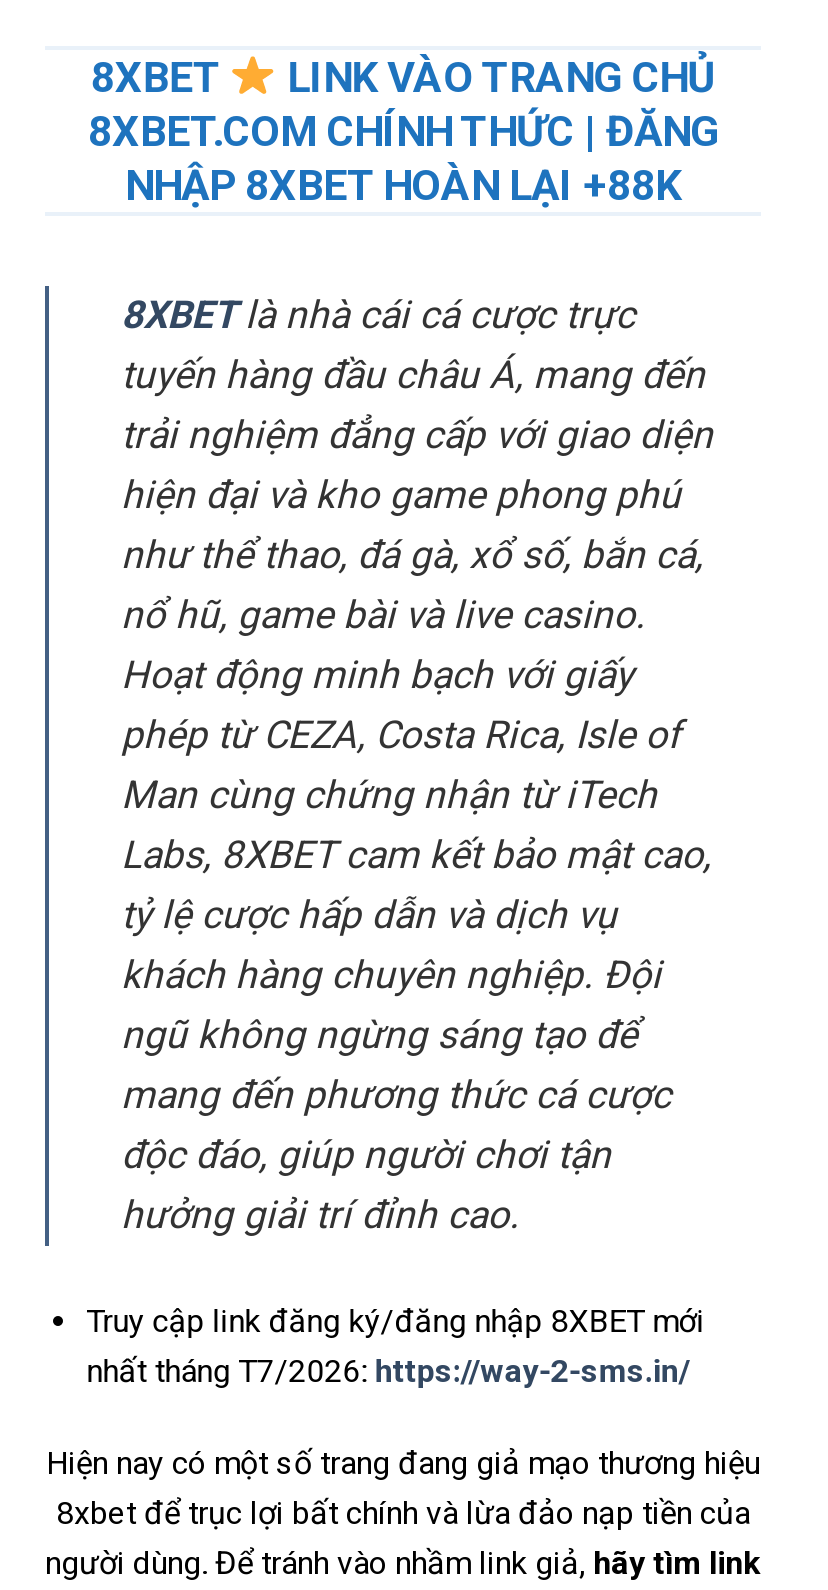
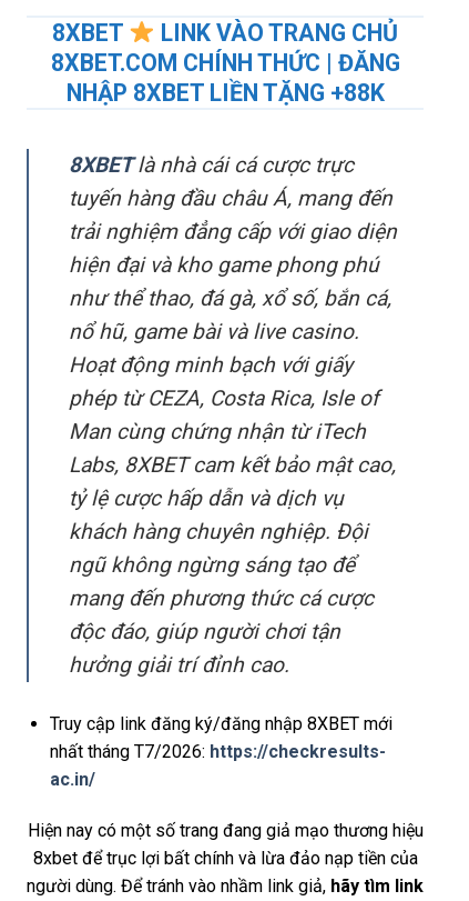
- NHẬP 8XBET HOÀN LẠI +88K
+ NHẬP 8XBET LIỀN TẶNG +88K

- nhất tháng T7/2026: https://way-2-sms.in/
+ nhất tháng T7/2026: https://checkresults-
+ ac.in/
